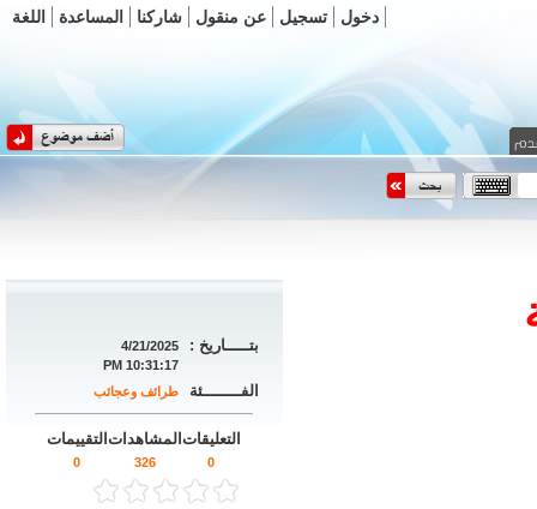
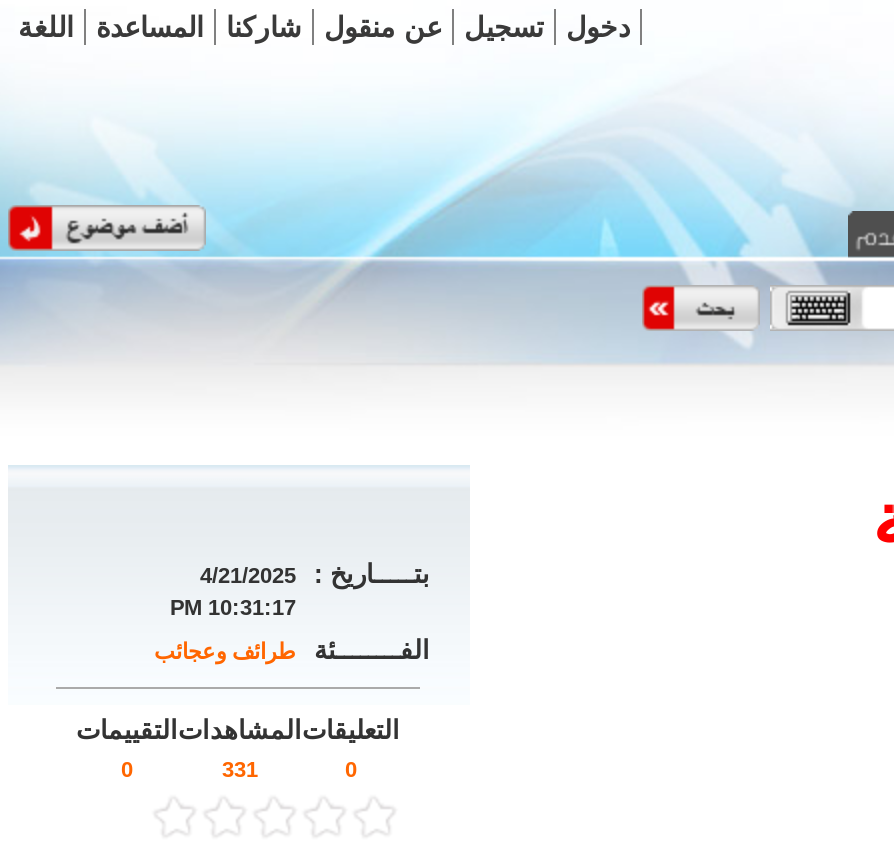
- 326
+ 331
